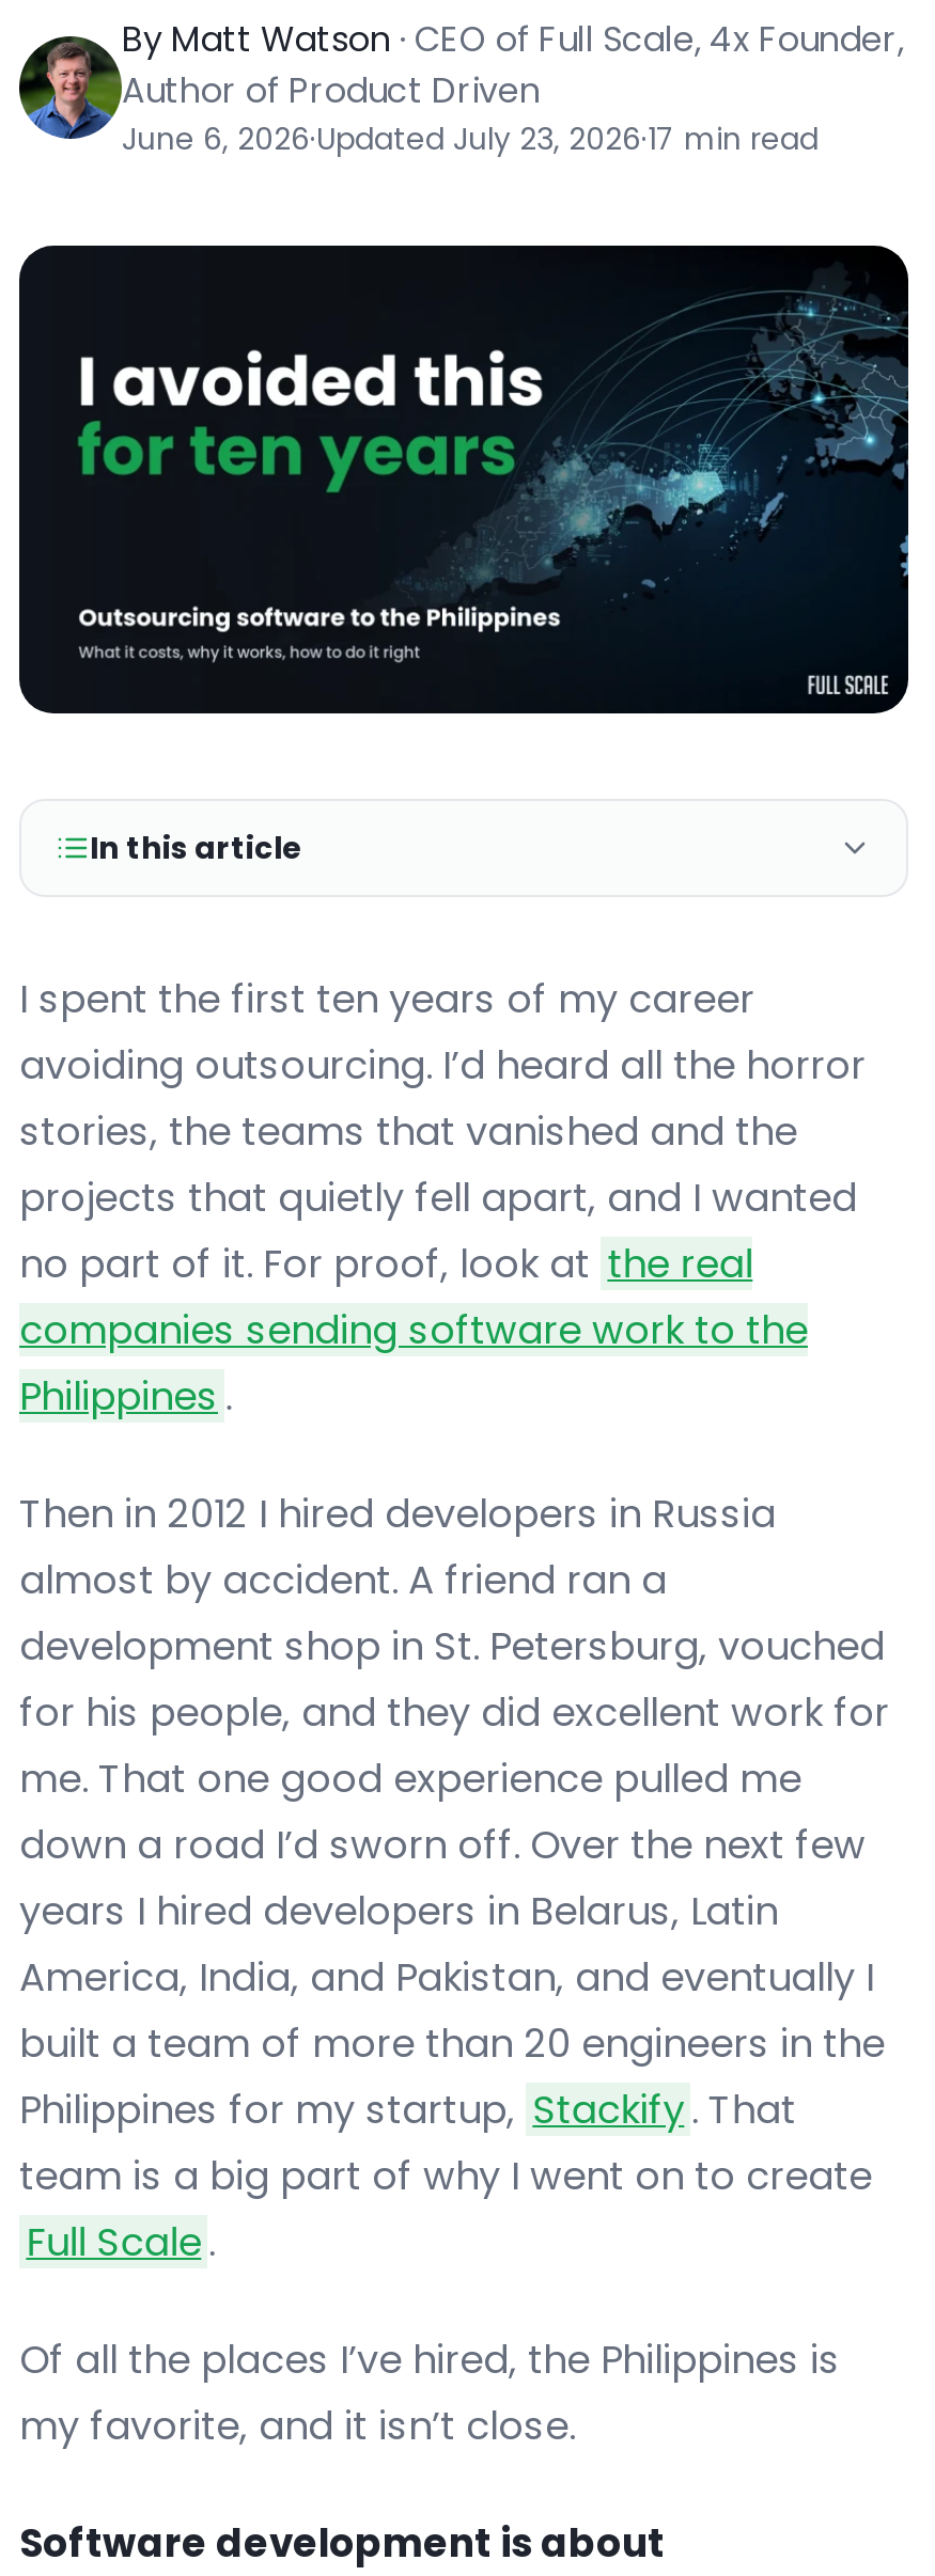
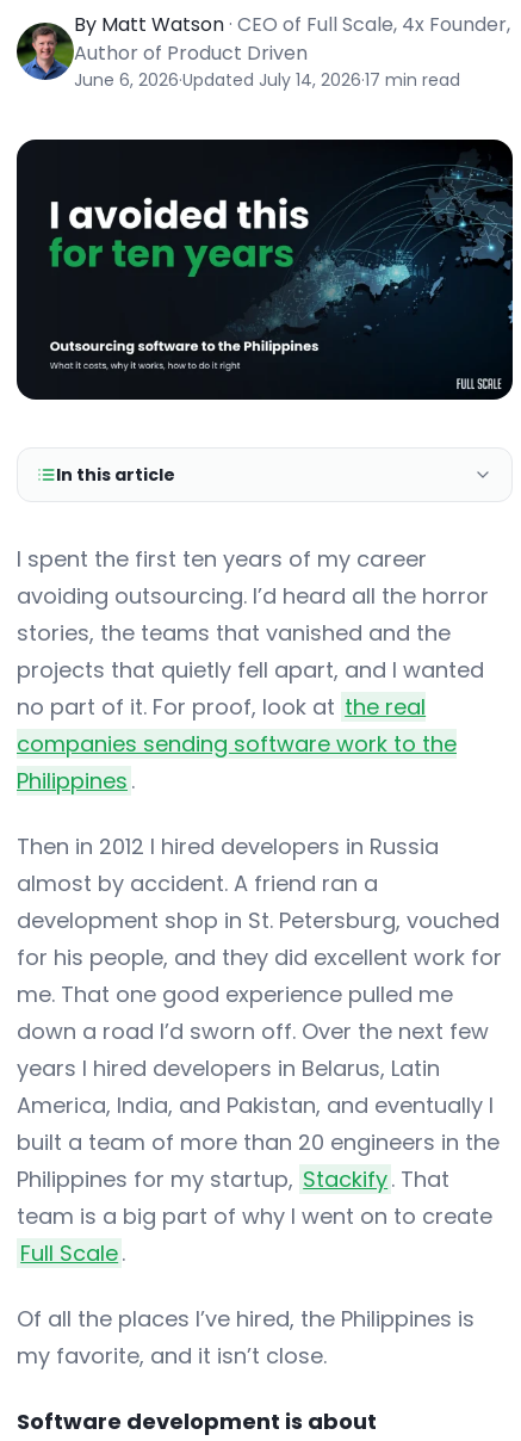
- June 6, 2026·Updated July 23, 2026·17 min read
+ June 6, 2026·Updated July 14, 2026·17 min read
